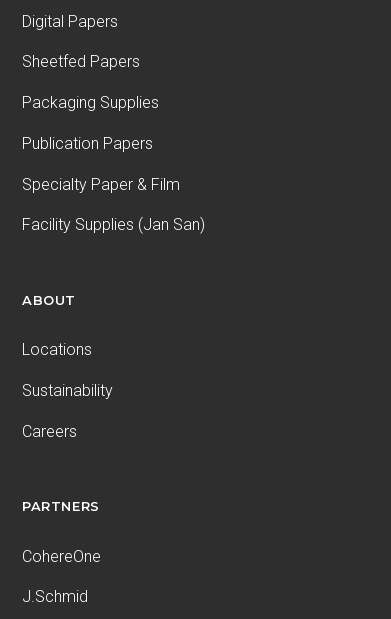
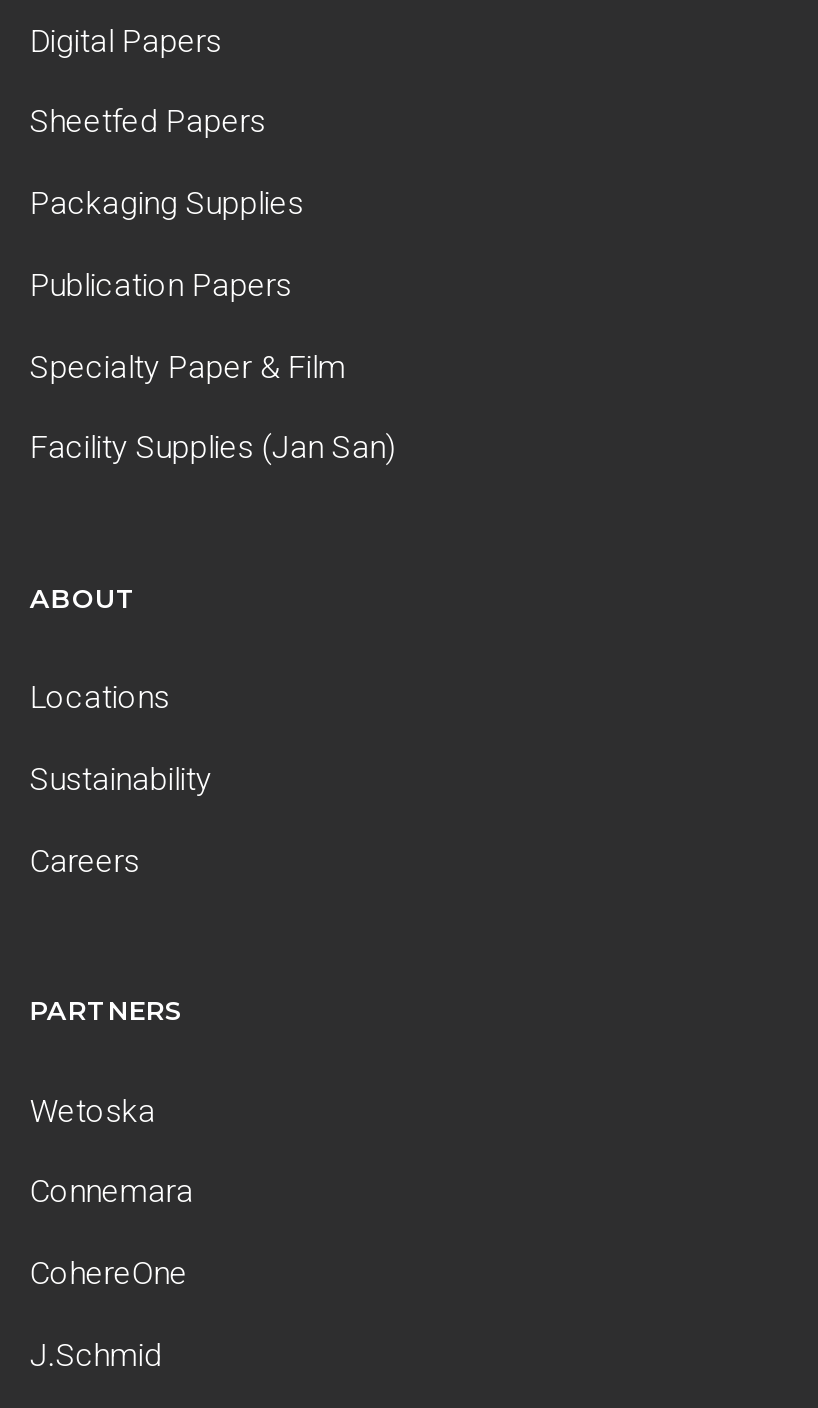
+ Wetoska
+ Connemara
